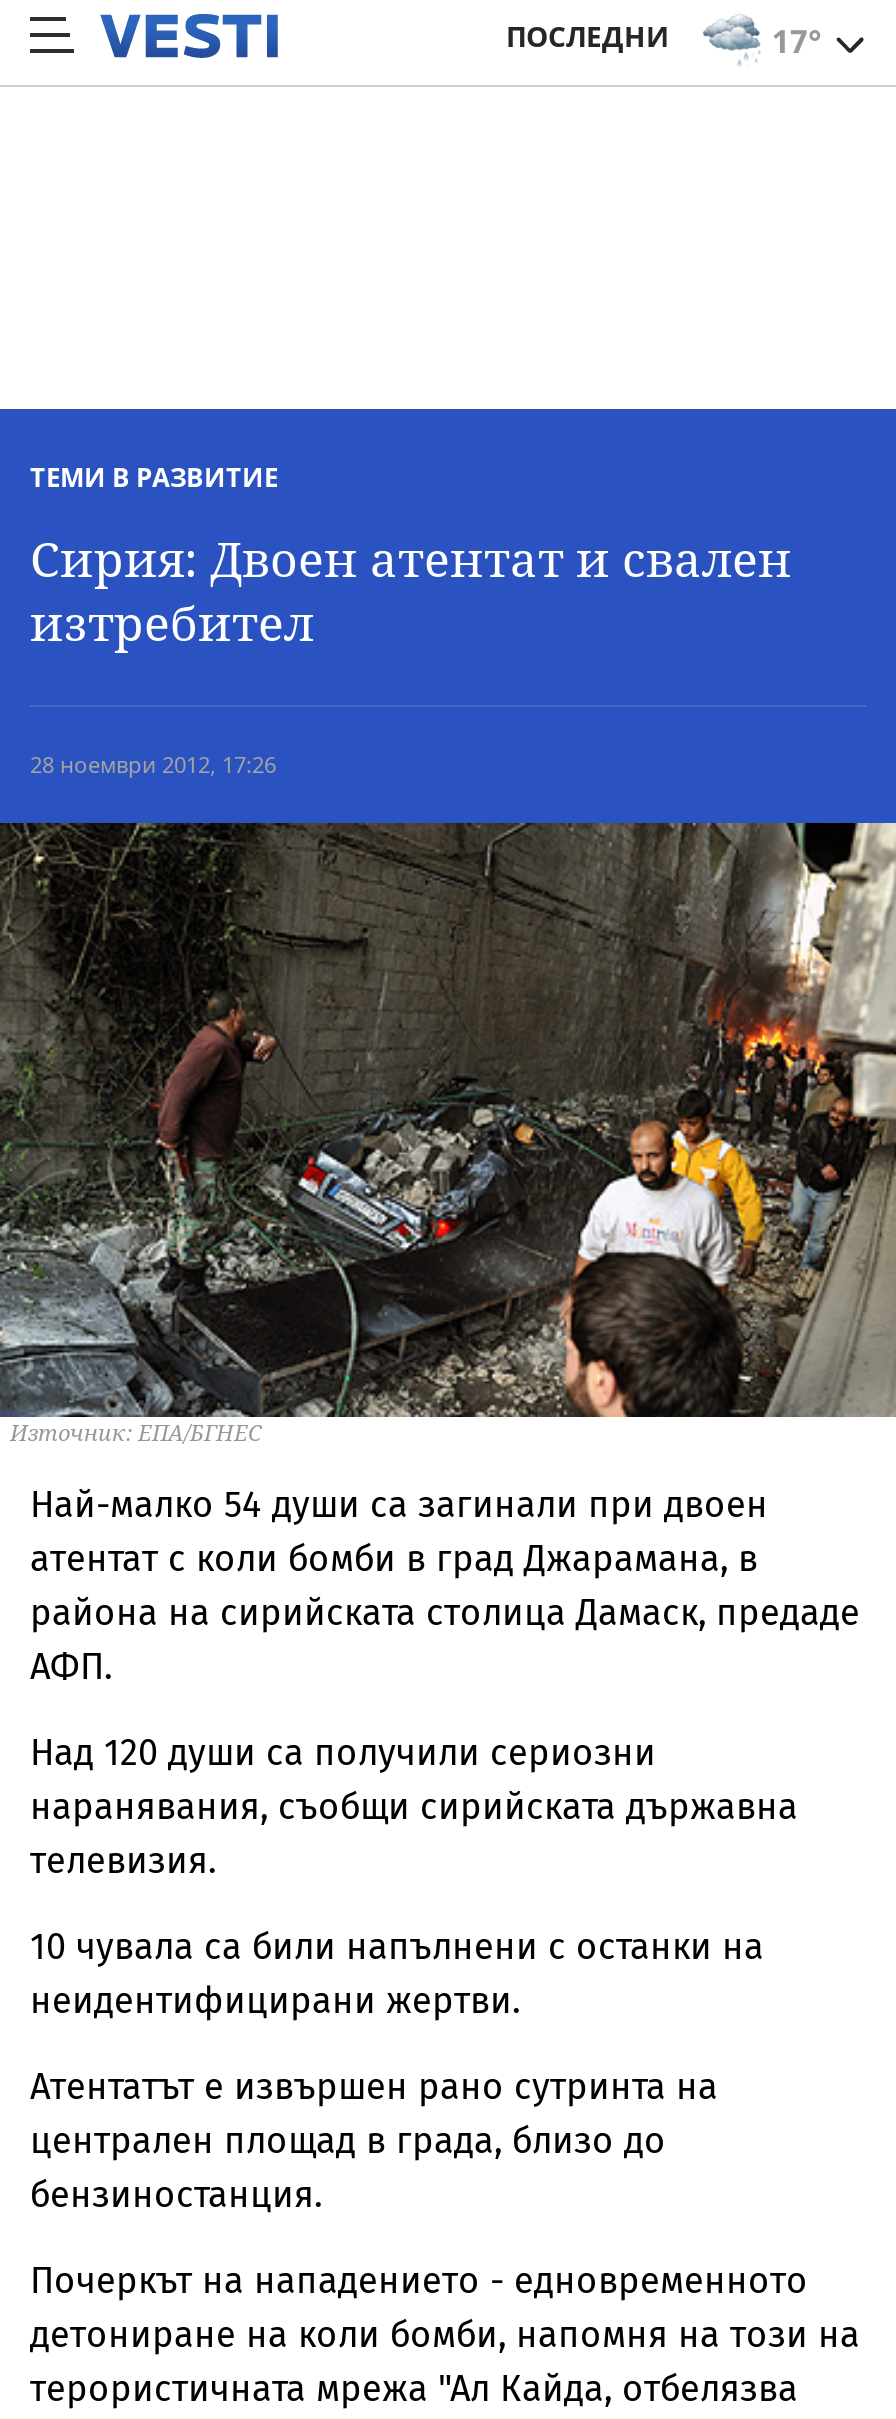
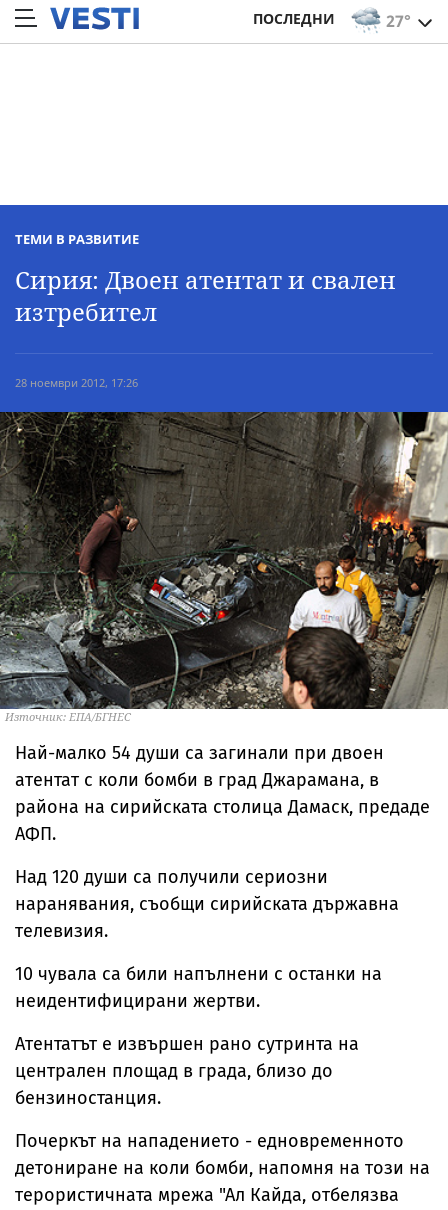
- 17°
+ 27°
